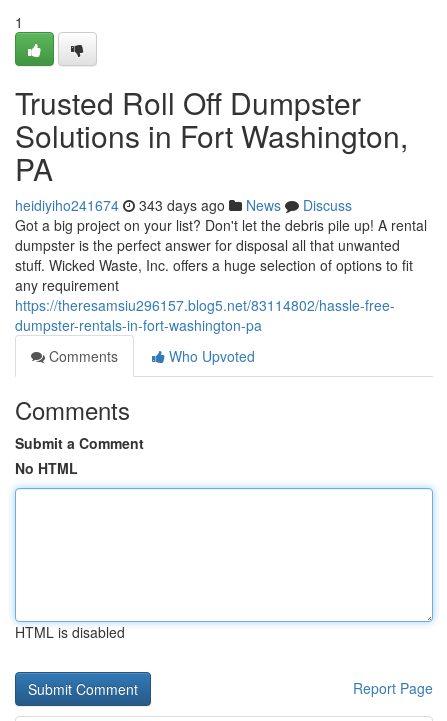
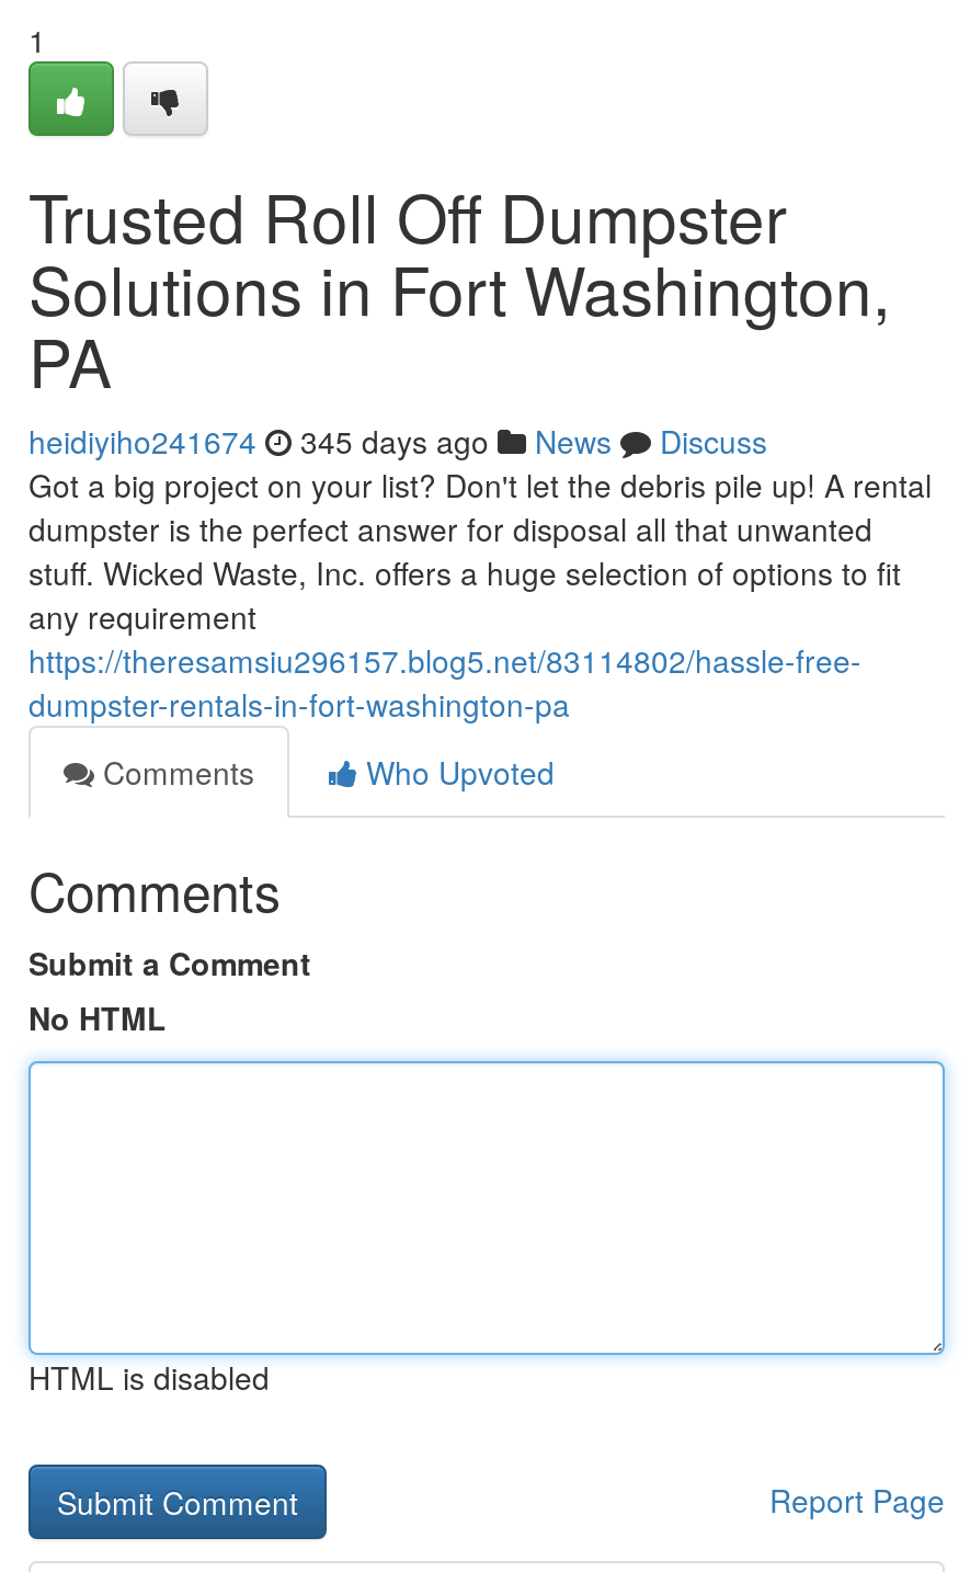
- heidiyiho241674 343 days ago News Discuss
+ heidiyiho241674 345 days ago News Discuss
